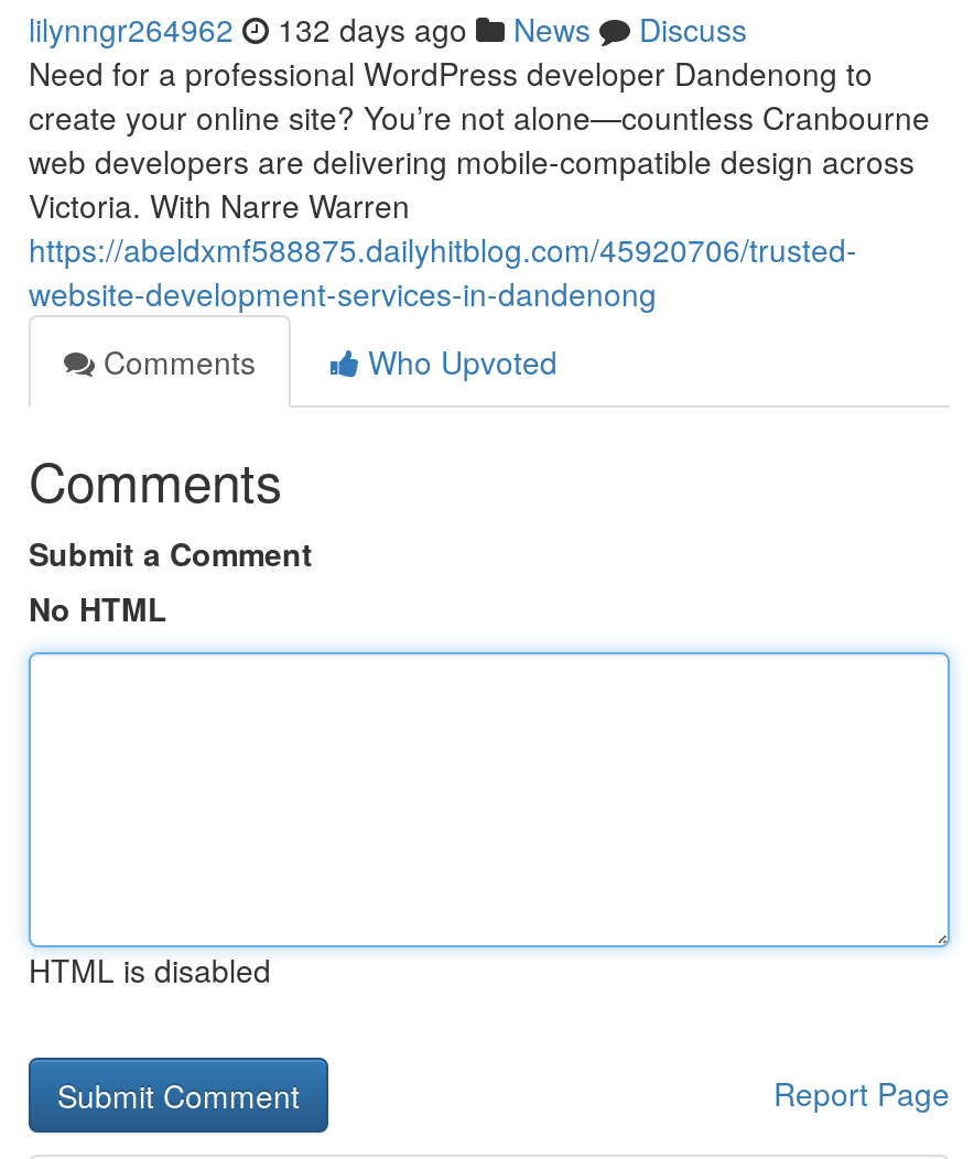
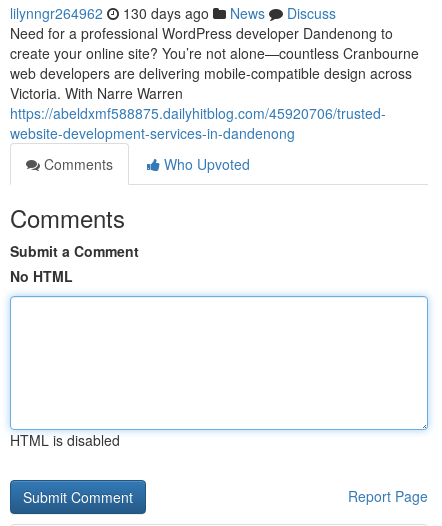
- lilynngr264962 132 days ago News Discuss
+ lilynngr264962 130 days ago News Discuss
